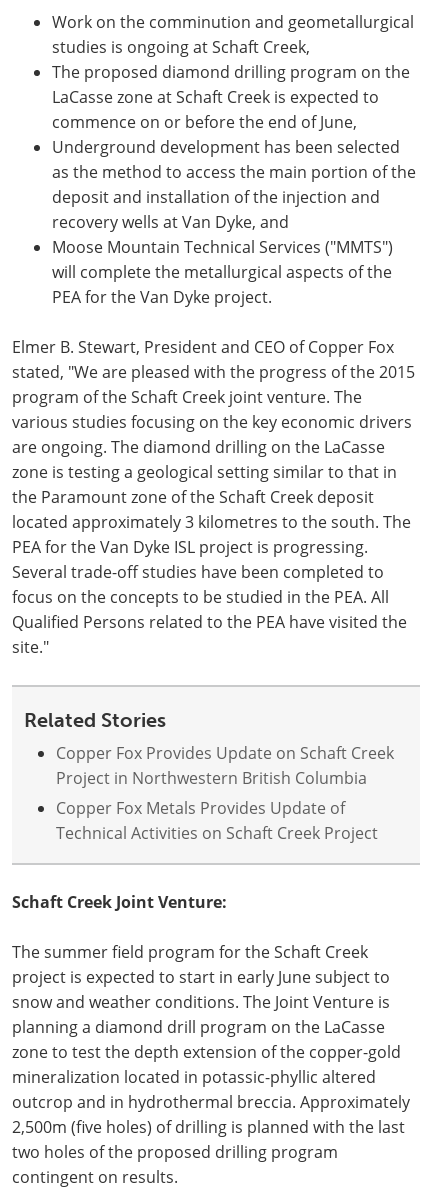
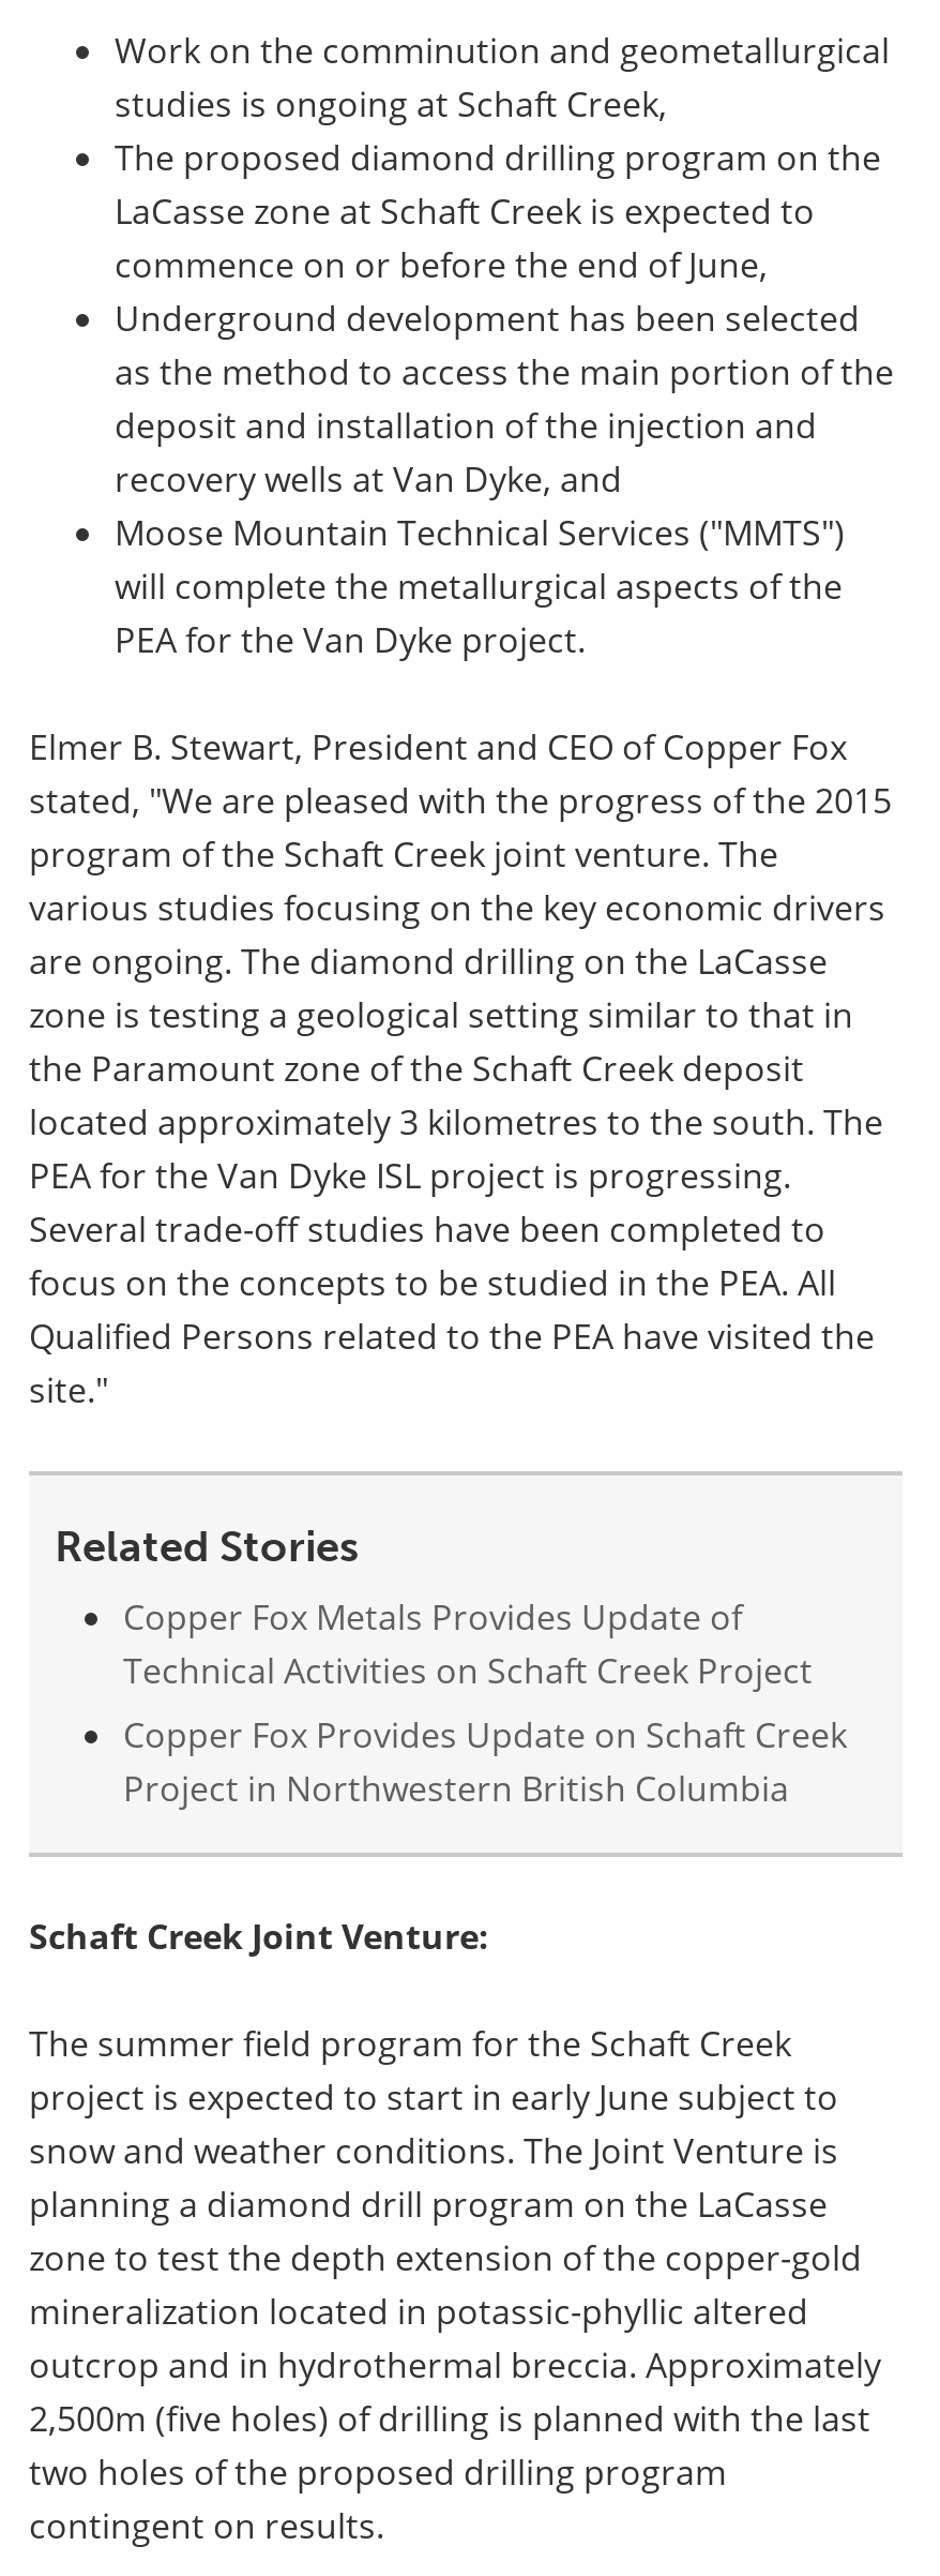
moved down: Copper Fox Provides Update on Schaft Creek | Project in Northwestern British Columbia

moved up: Copper Fox Metals Provides Update of | Technical Activities on Schaft Creek Project
